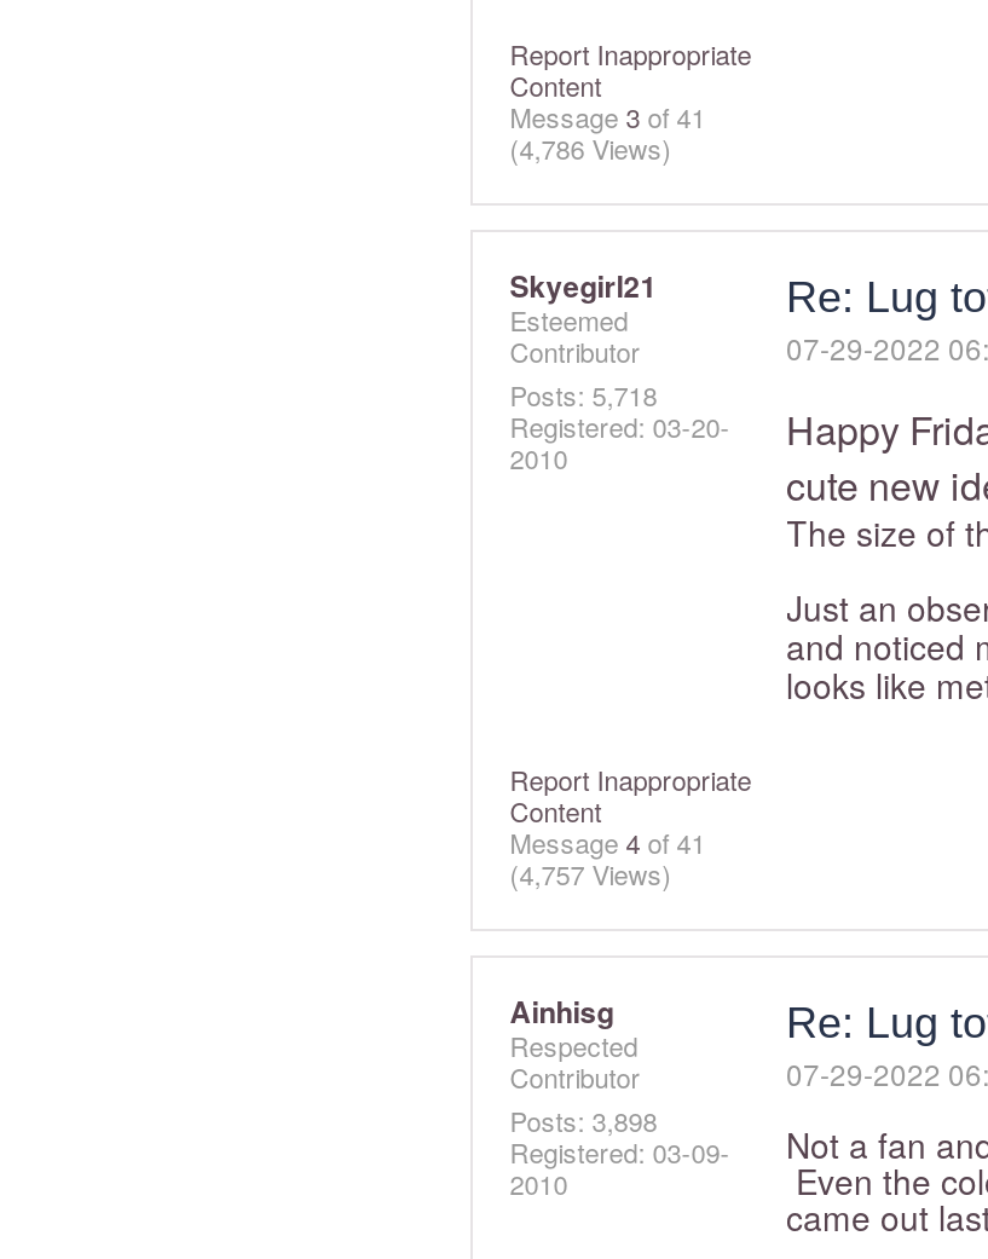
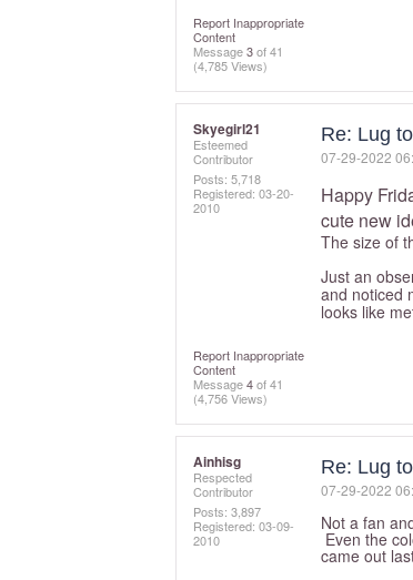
- (4,786 Views)
+ (4,785 Views)

- (4,757 Views)
+ (4,756 Views)

- Posts: 3,898
+ Posts: 3,897
